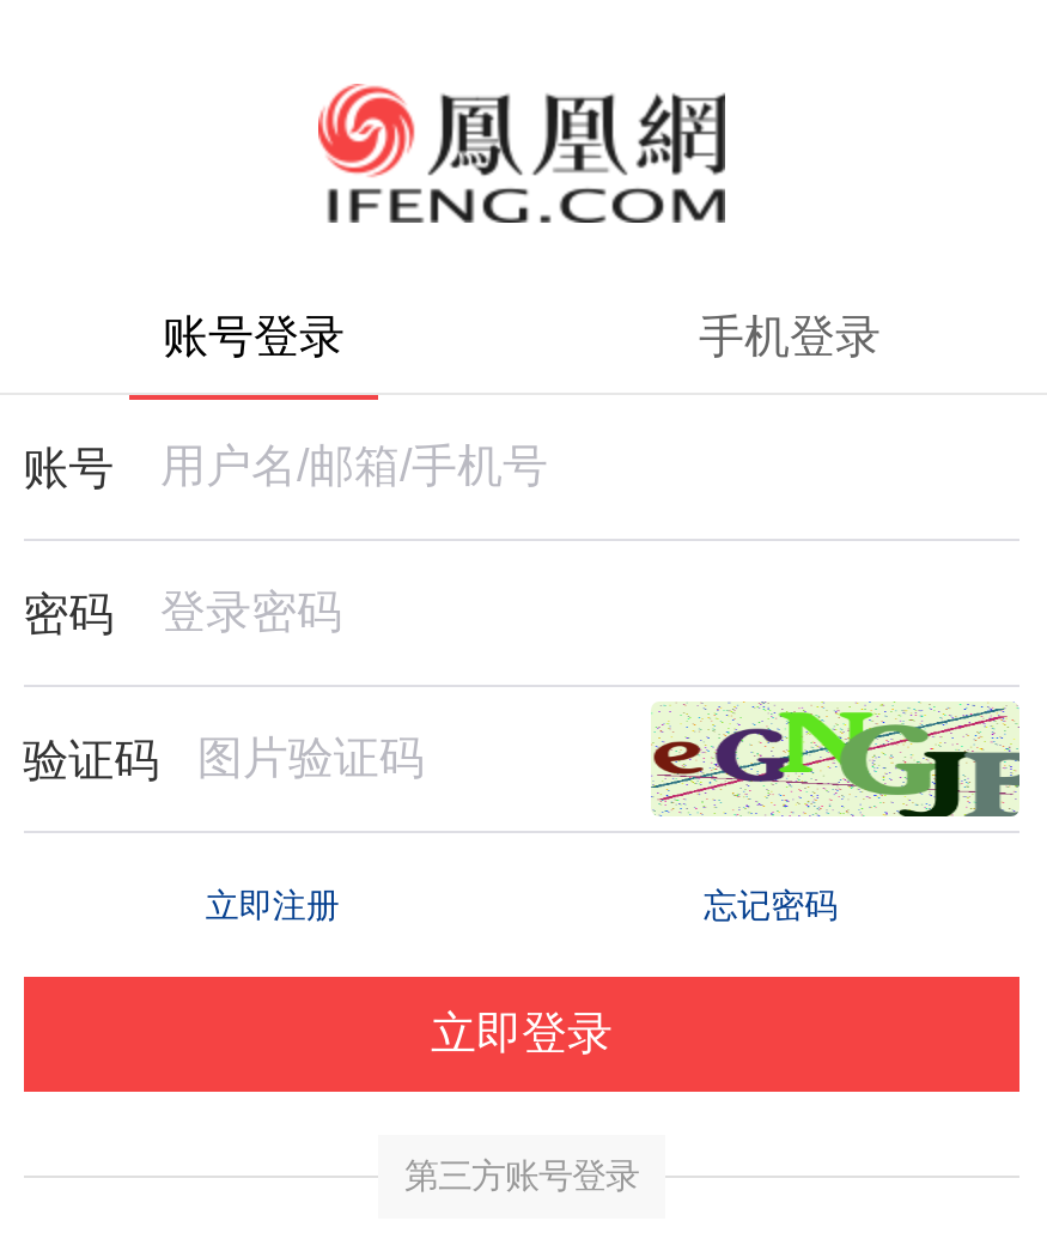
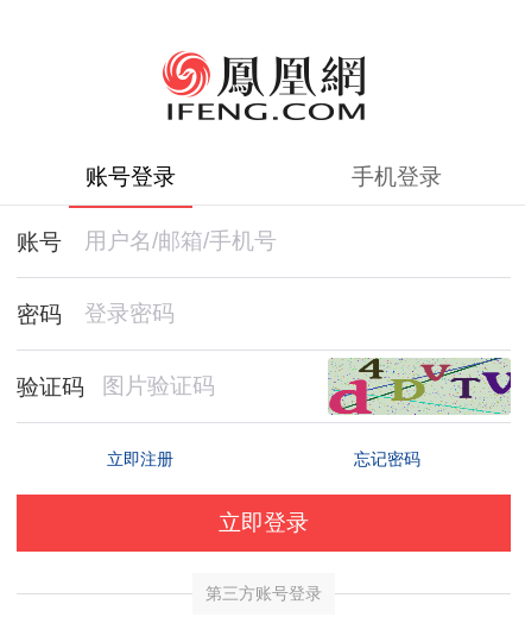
- [image]
+ [image]
